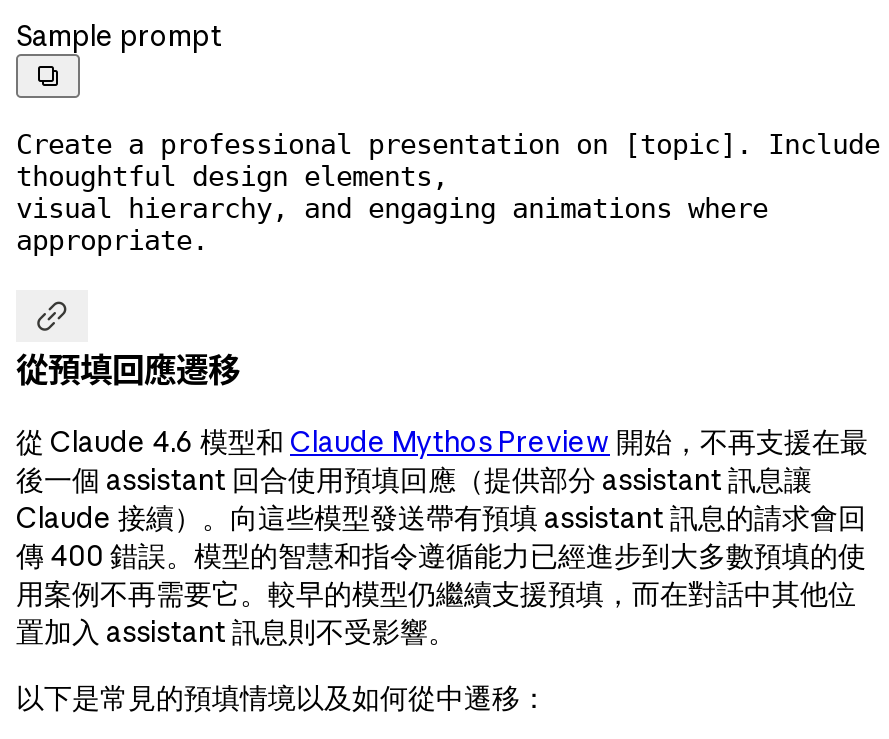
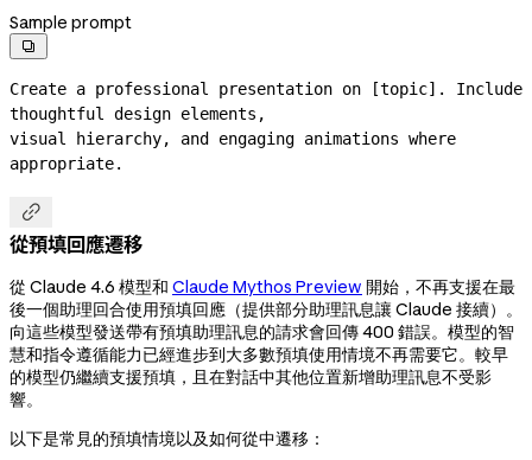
- 後一個 assistant 回合使用預填回應（提供部分 assistant 訊息讓
- Claude 接續）。向這些模型發送帶有預填 assistant 訊息的請求會回
- 傳 400 錯誤。模型的智慧和指令遵循能力已經進步到大多數預填的使
- 用案例不再需要它。較早的模型仍繼續支援預填，而在對話中其他位
- 置加入 assistant 訊息則不受影響。
+ 後一個助理回合使用預填回應（提供部分助理訊息讓 Claude 接續）。
+ 向這些模型發送帶有預填助理訊息的請求會回傳 400 錯誤。模型的智
+ 慧和指令遵循能力已經進步到大多數預填使用情境不再需要它。較早
+ 的模型仍繼續支援預填，且在對話中其他位置新增助理訊息不受影
+ 響。
